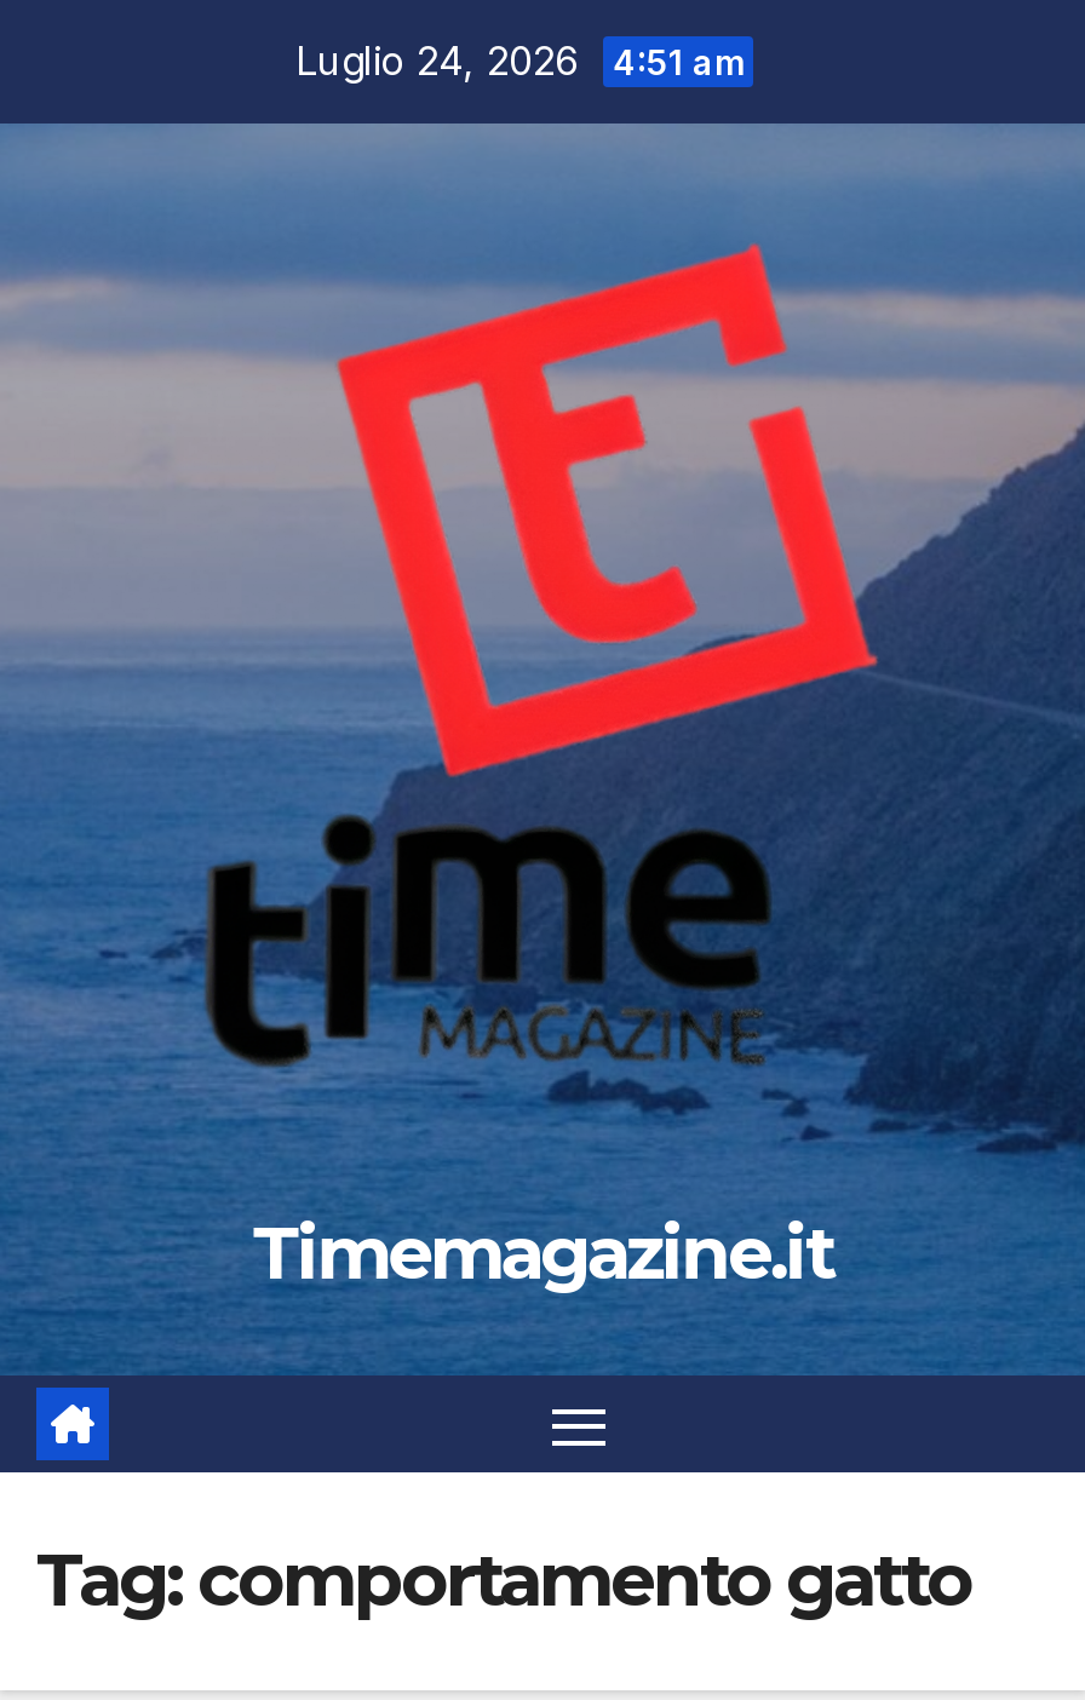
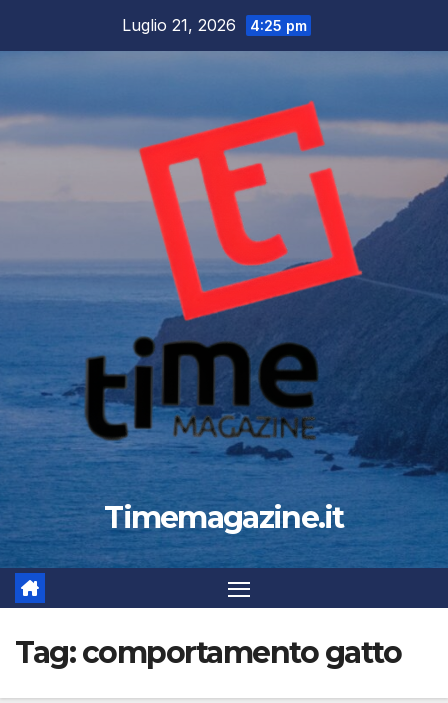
- Luglio 24, 2026 4:51 am
+ Luglio 21, 2026 4:25 pm
